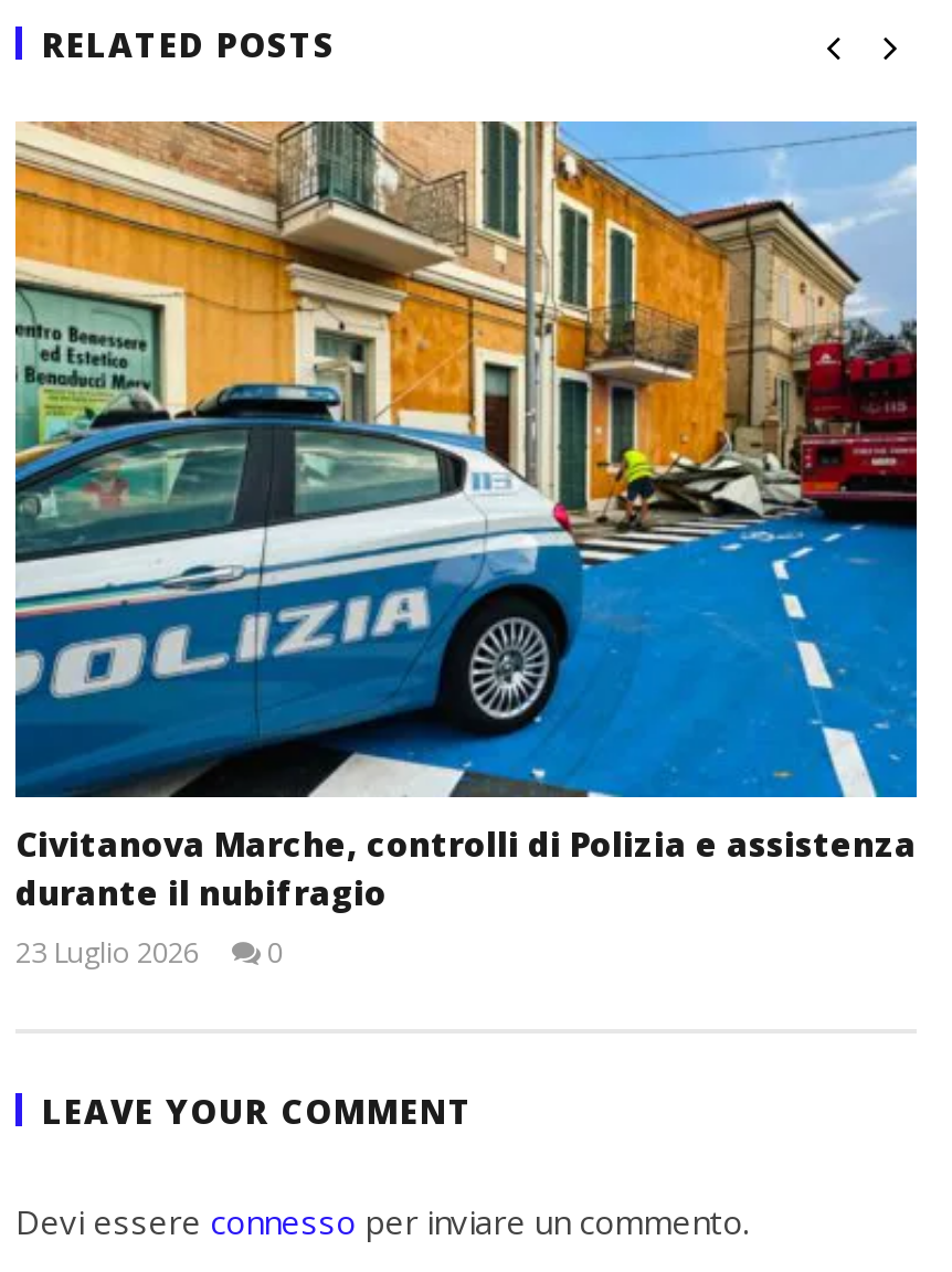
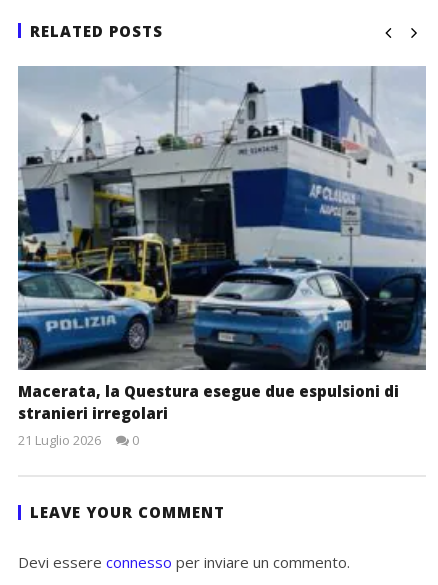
- [image]
- Civitanova Marche, controlli di Polizia e assistenza
- durante il nubifragio
- 23 Luglio 2026
+ [image]
+ Macerata, la Questura esegue due espulsioni di
+ stranieri irregolari
+ 21 Luglio 2026
